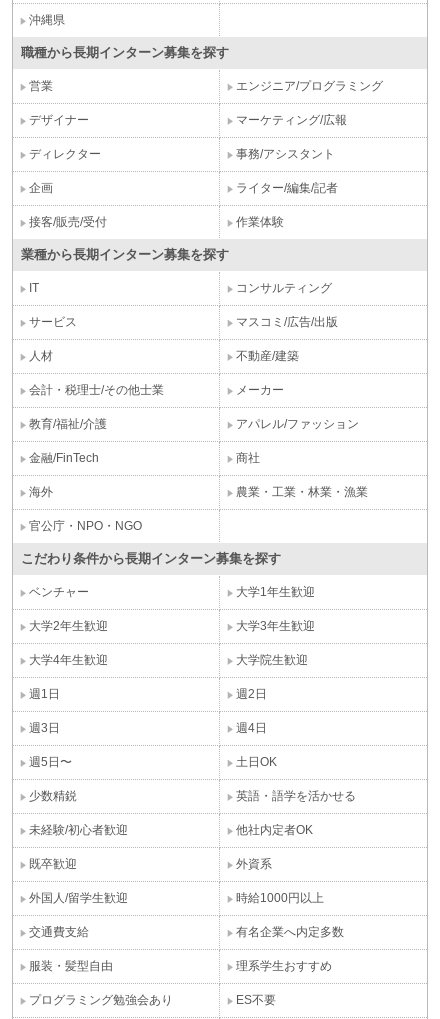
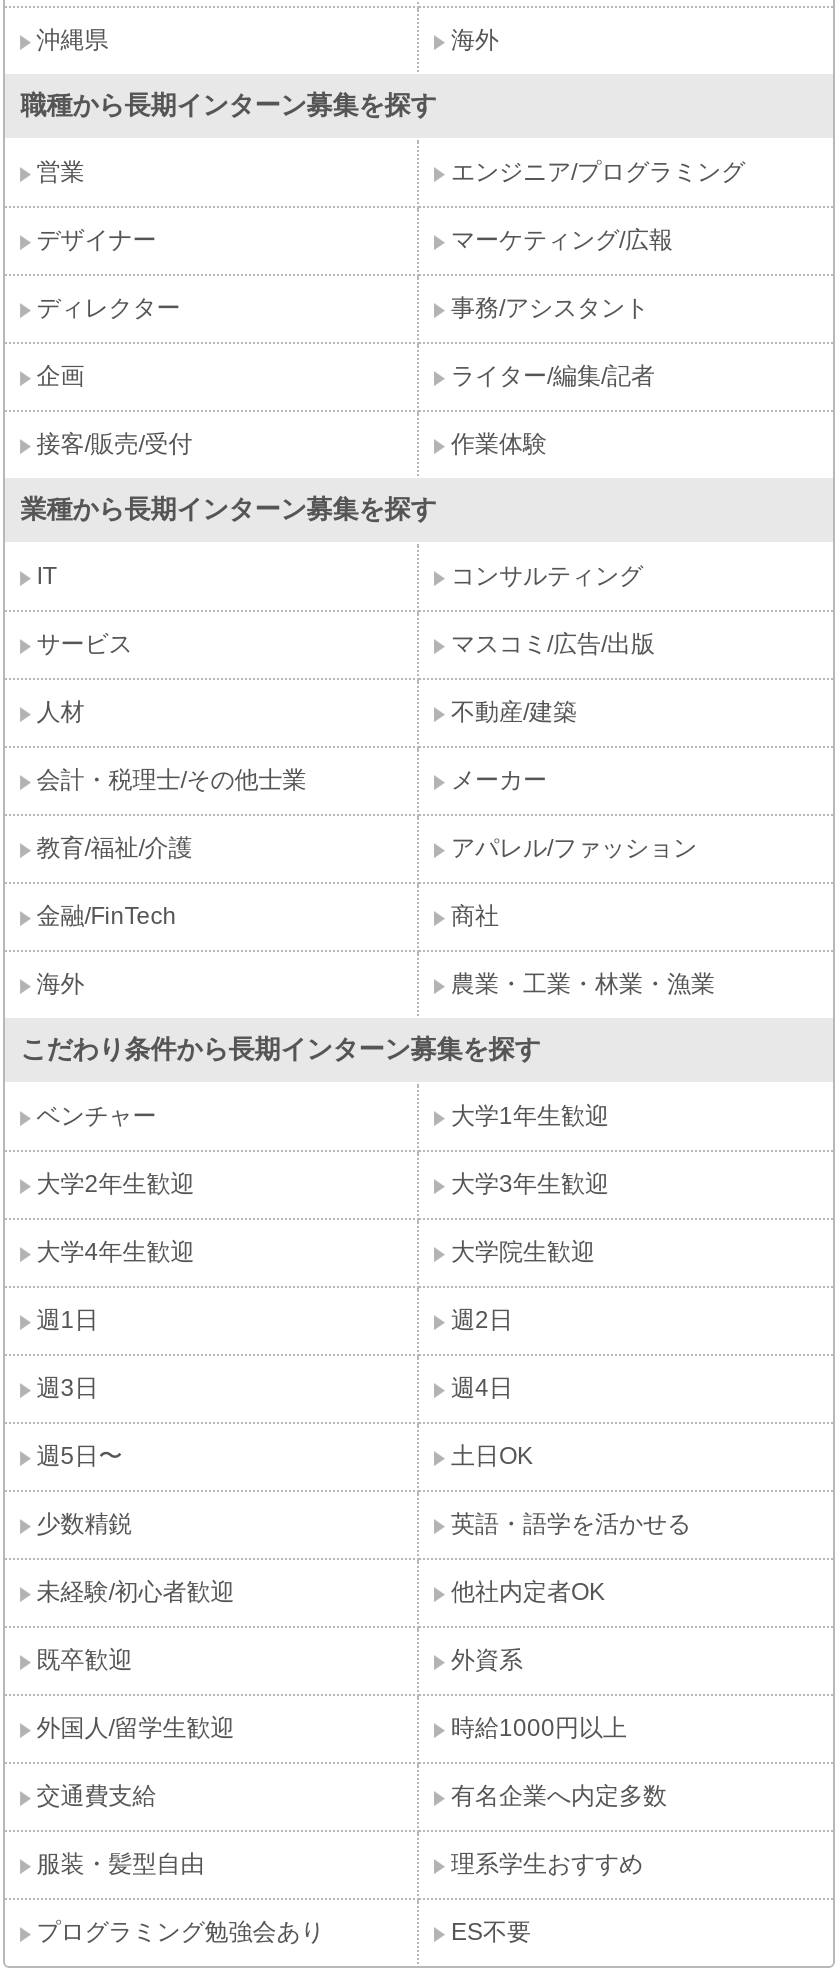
+ 海外

- 官公庁・NPO・NGO
